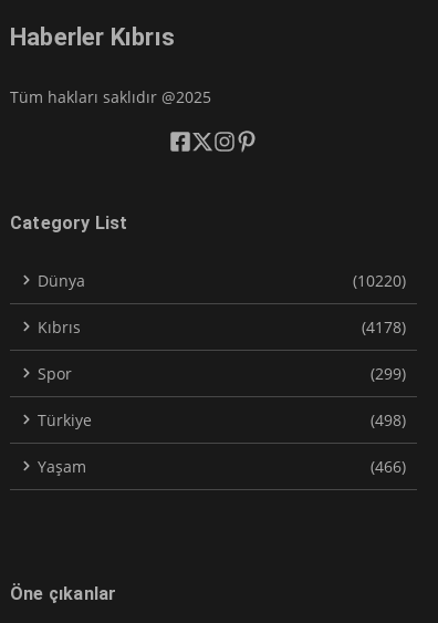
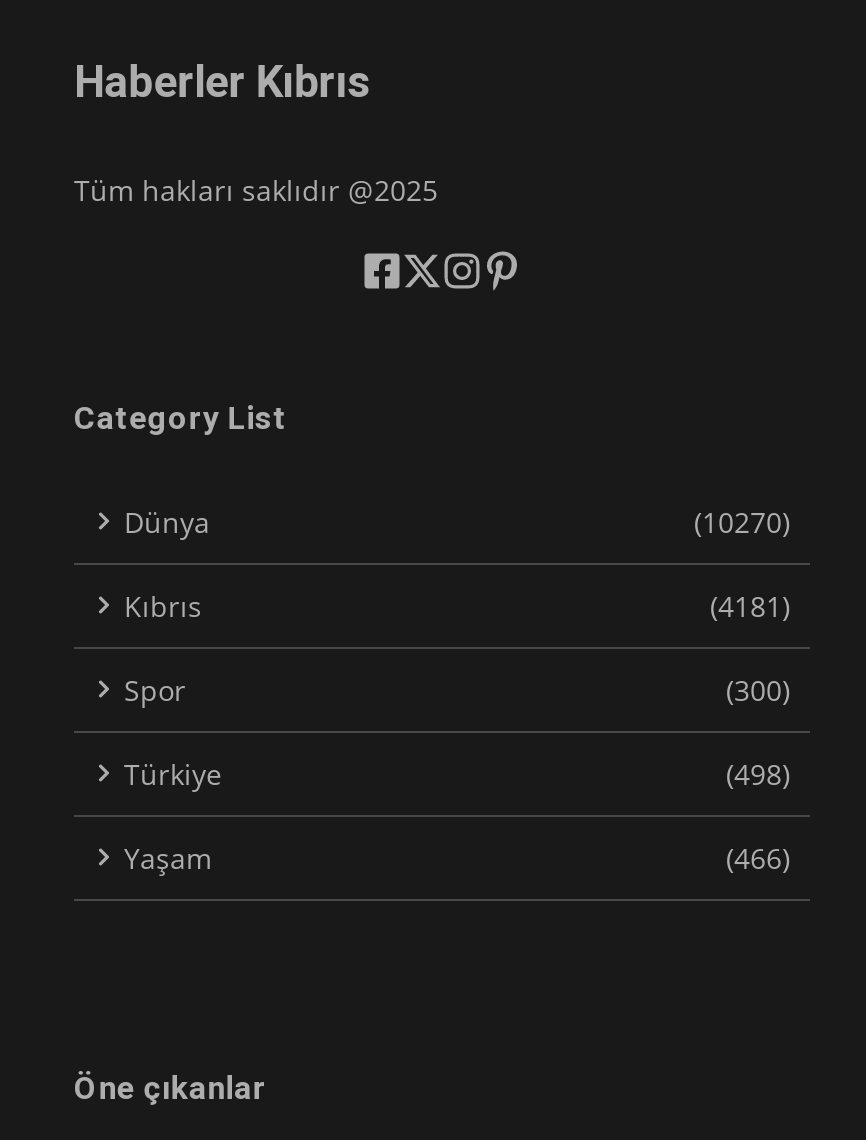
- (10220)
+ (10270)

- (4178)
+ (4181)

- (299)
+ (300)
